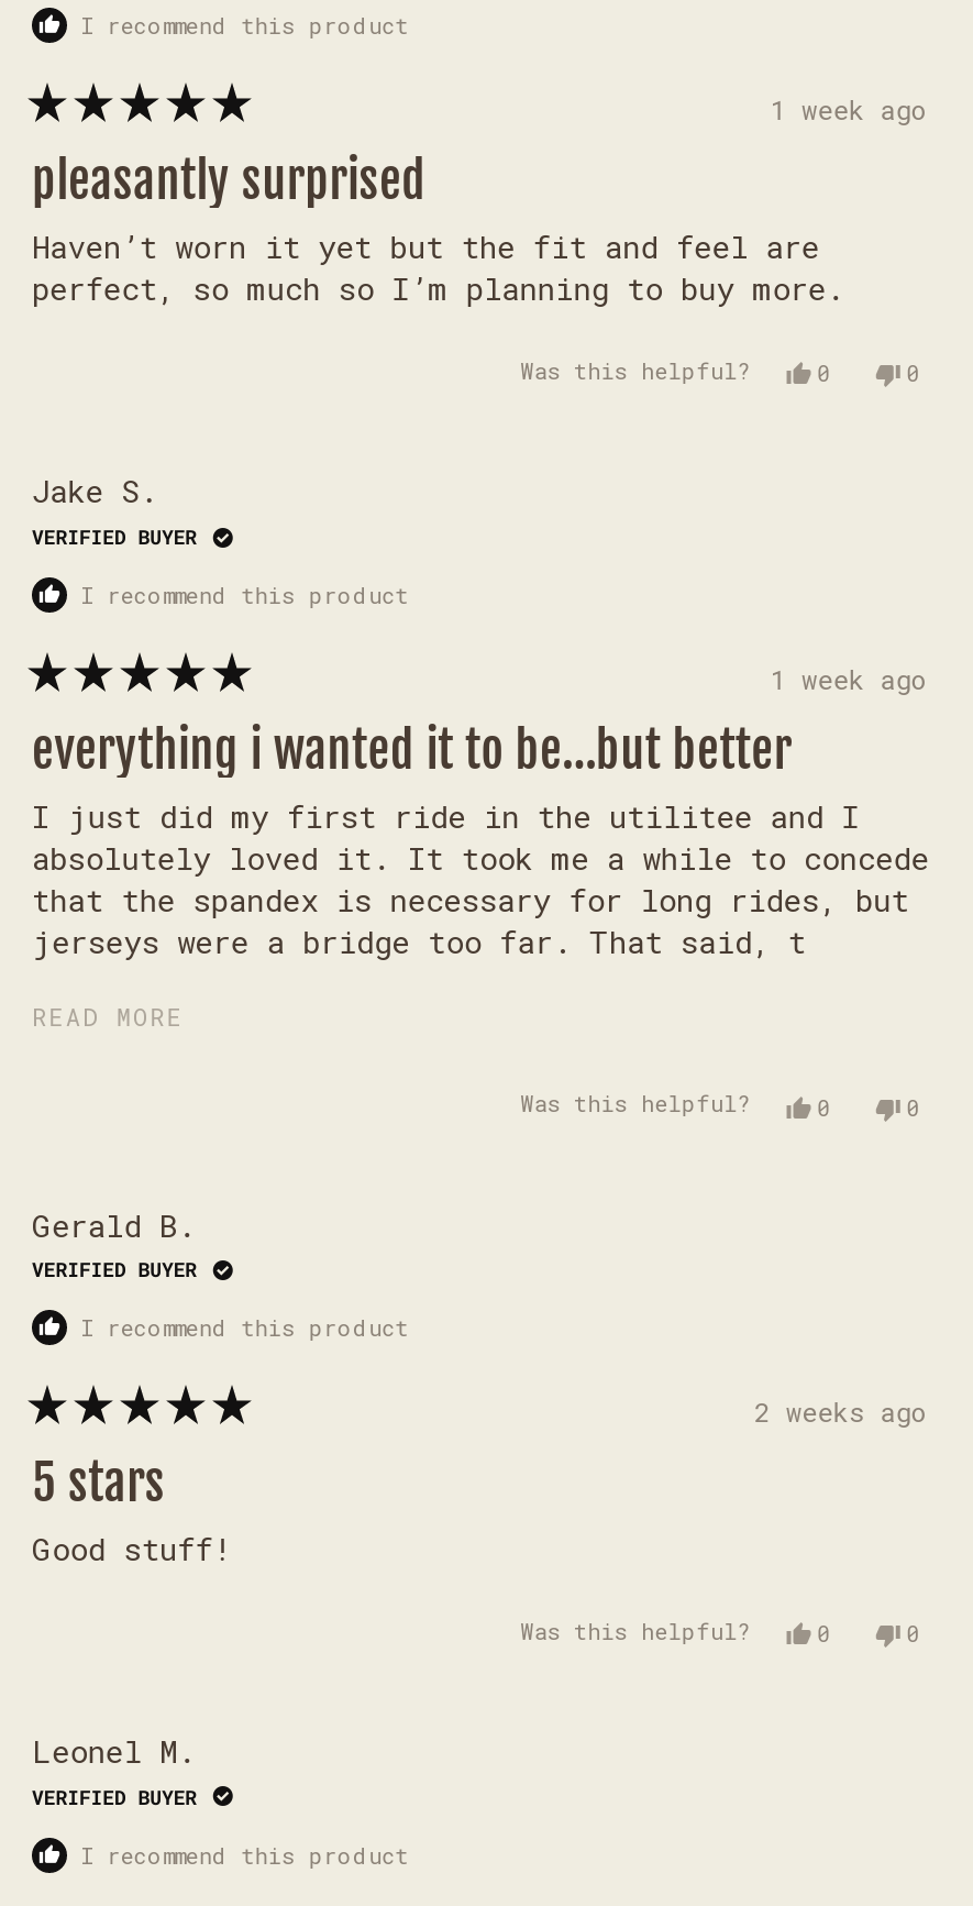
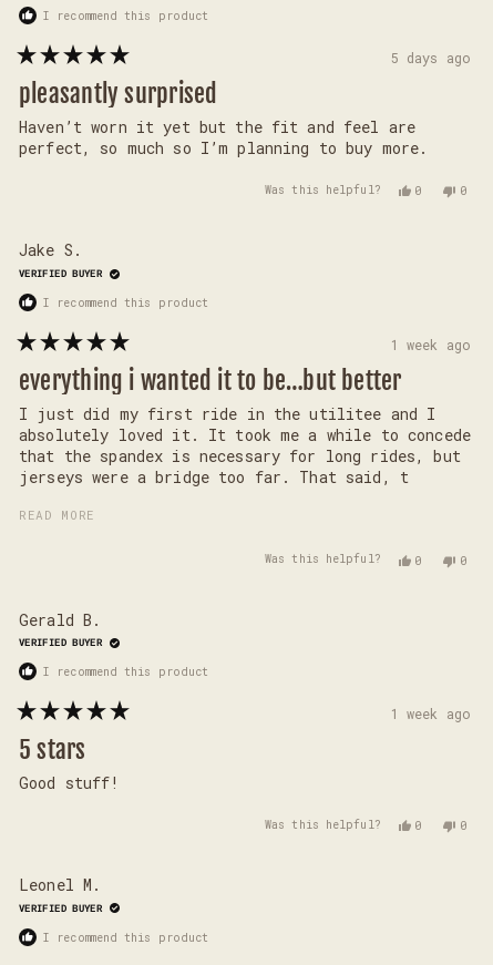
- 1 week ago
+ 5 days ago

- 2 weeks ago
+ 1 week ago
